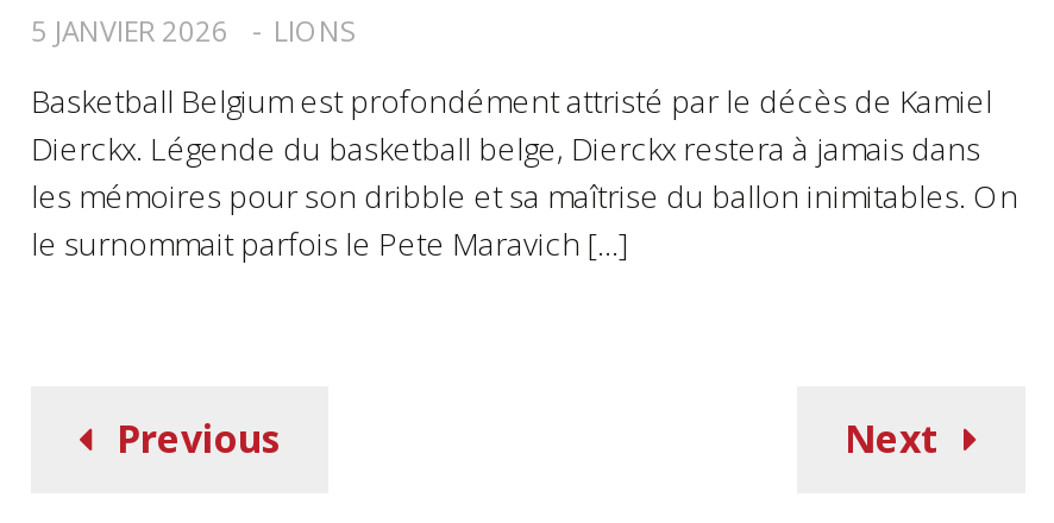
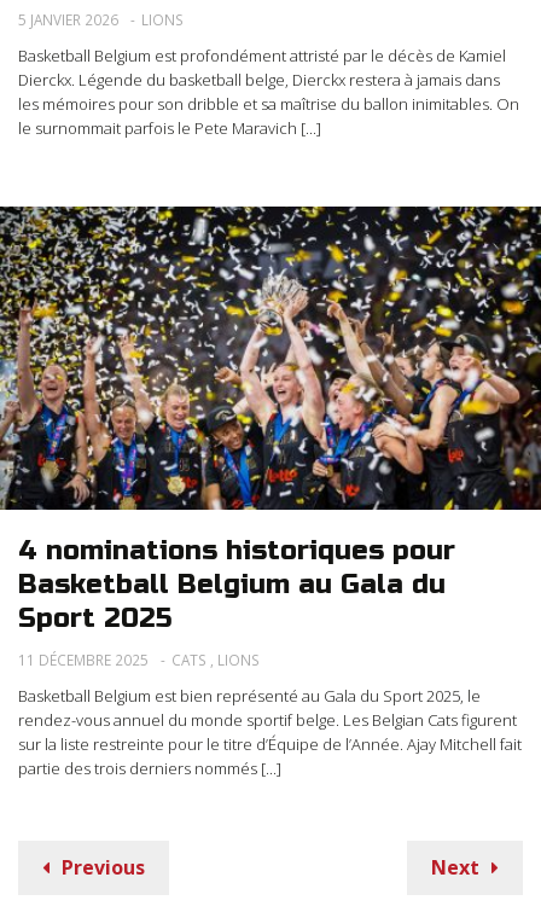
+ [image]
+ 4 nominations historiques pour
+ Basketball Belgium au Gala du
+ Sport 2025
+ Basketball Belgium est bien représenté au Gala du Sport 2025, le
+ rendez-vous annuel du monde sportif belge. Les Belgian Cats figurent
+ sur la liste restreinte pour le titre d’Équipe de l’Année. Ajay Mitchell fait
+ partie des trois derniers nommés [...]

+ 11 DÉCEMBRE 2025
+ CATS, LIONS
